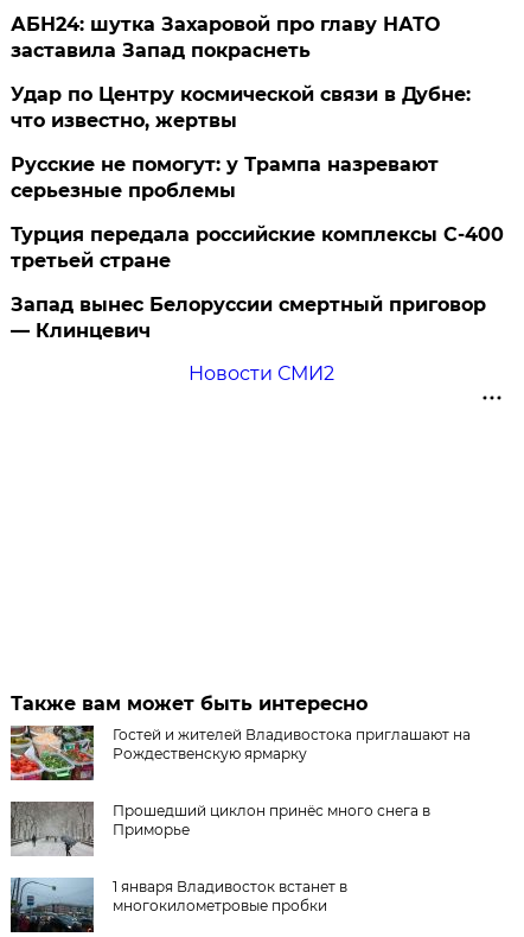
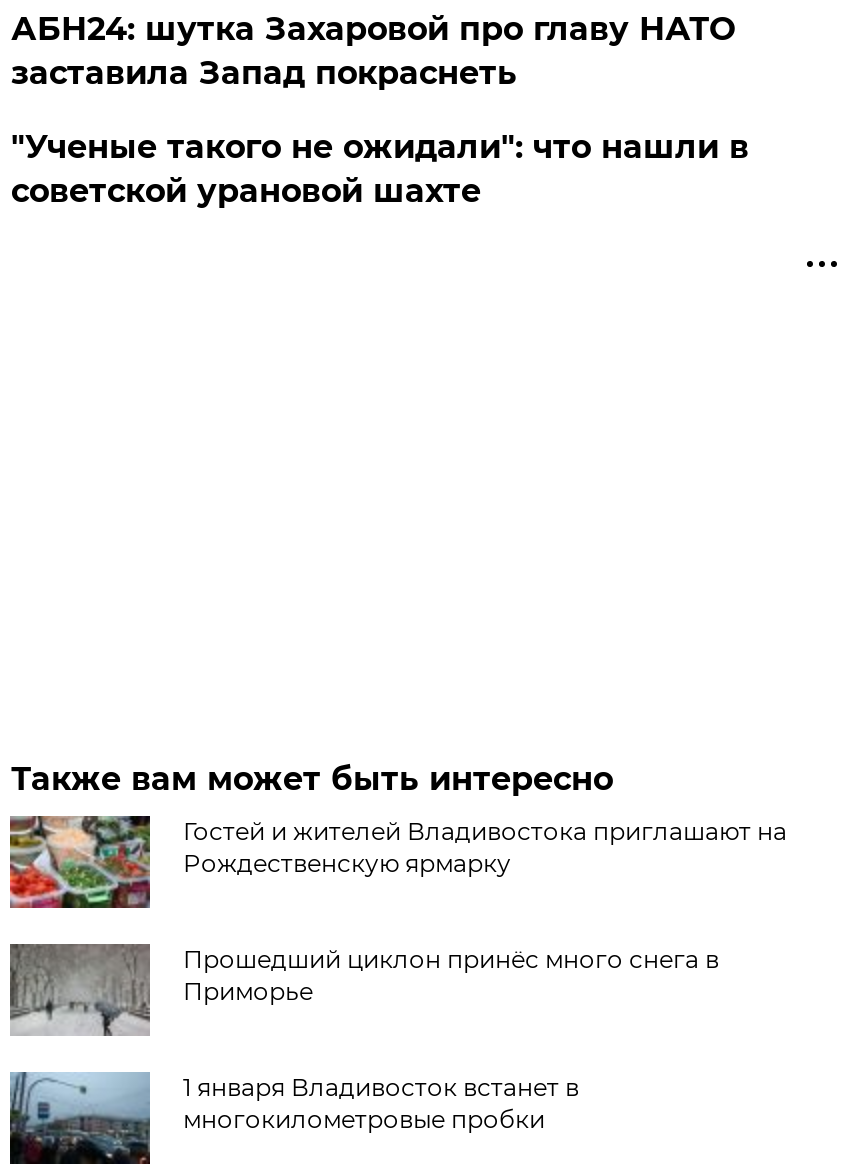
- Удар по Центру космической связи в Дубне:
- что известно, жертвы
- Русские не помогут: у Трампа назревают
- серьезные проблемы
- Турция передала российские комплексы С-400
- третьей стране
- Запад вынес Белоруссии смертный приговор
- — Клинцевич
- Новости СМИ2
+ "Ученые такого не ожидали": что нашли в
+ советской урановой шахте
